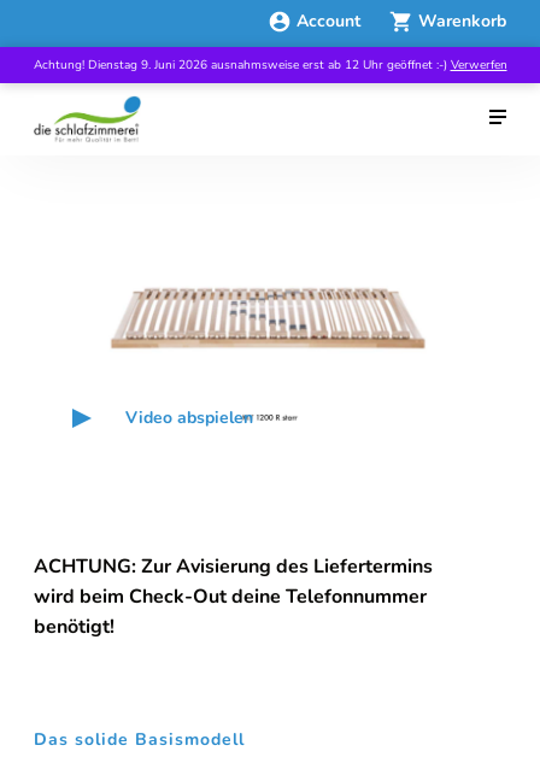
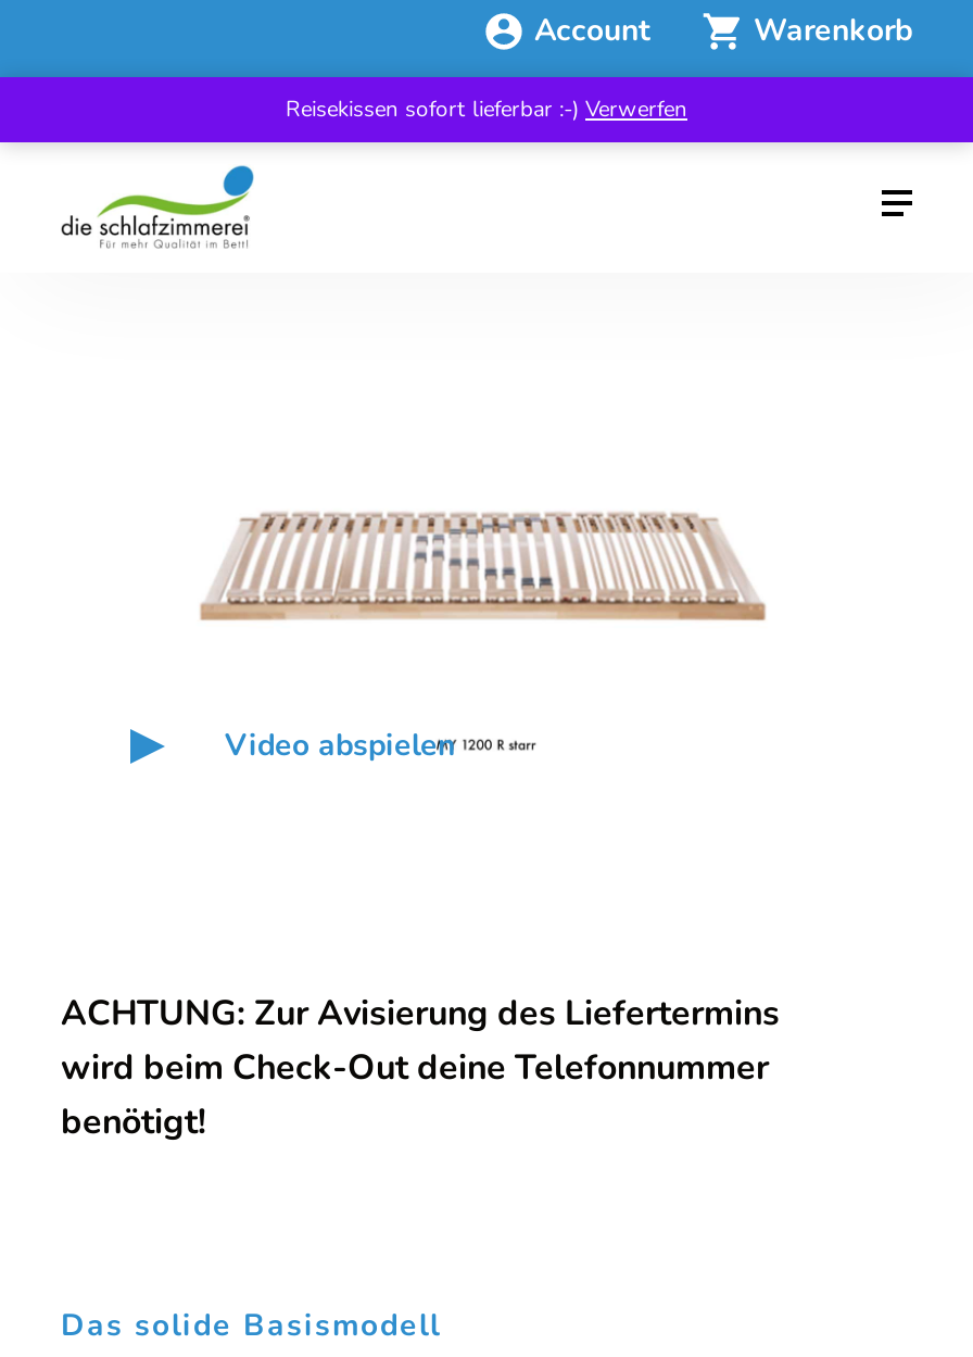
- Achtung! Dienstag 9. Juni 2026 ausnahmsweise erst ab 12 Uhr geöffnet :-) Verwerfen
+ Reisekissen sofort lieferbar :-) Verwerfen
